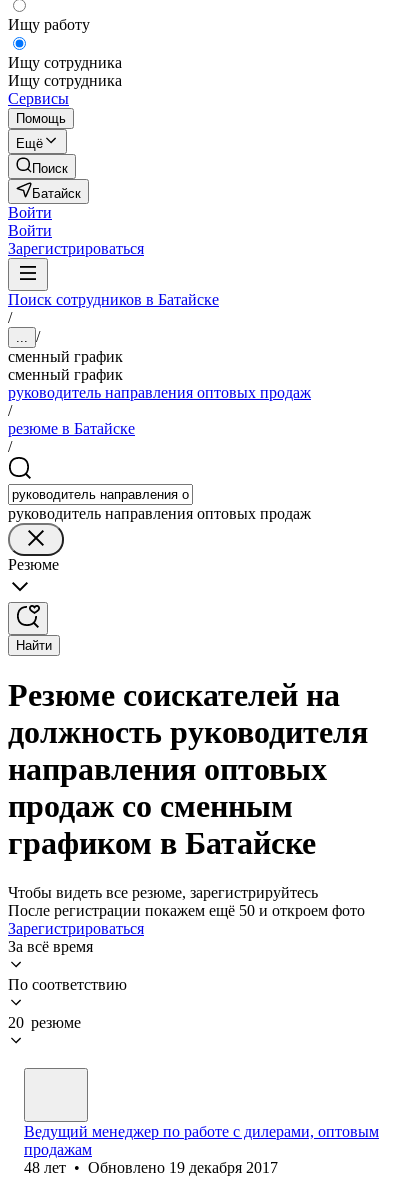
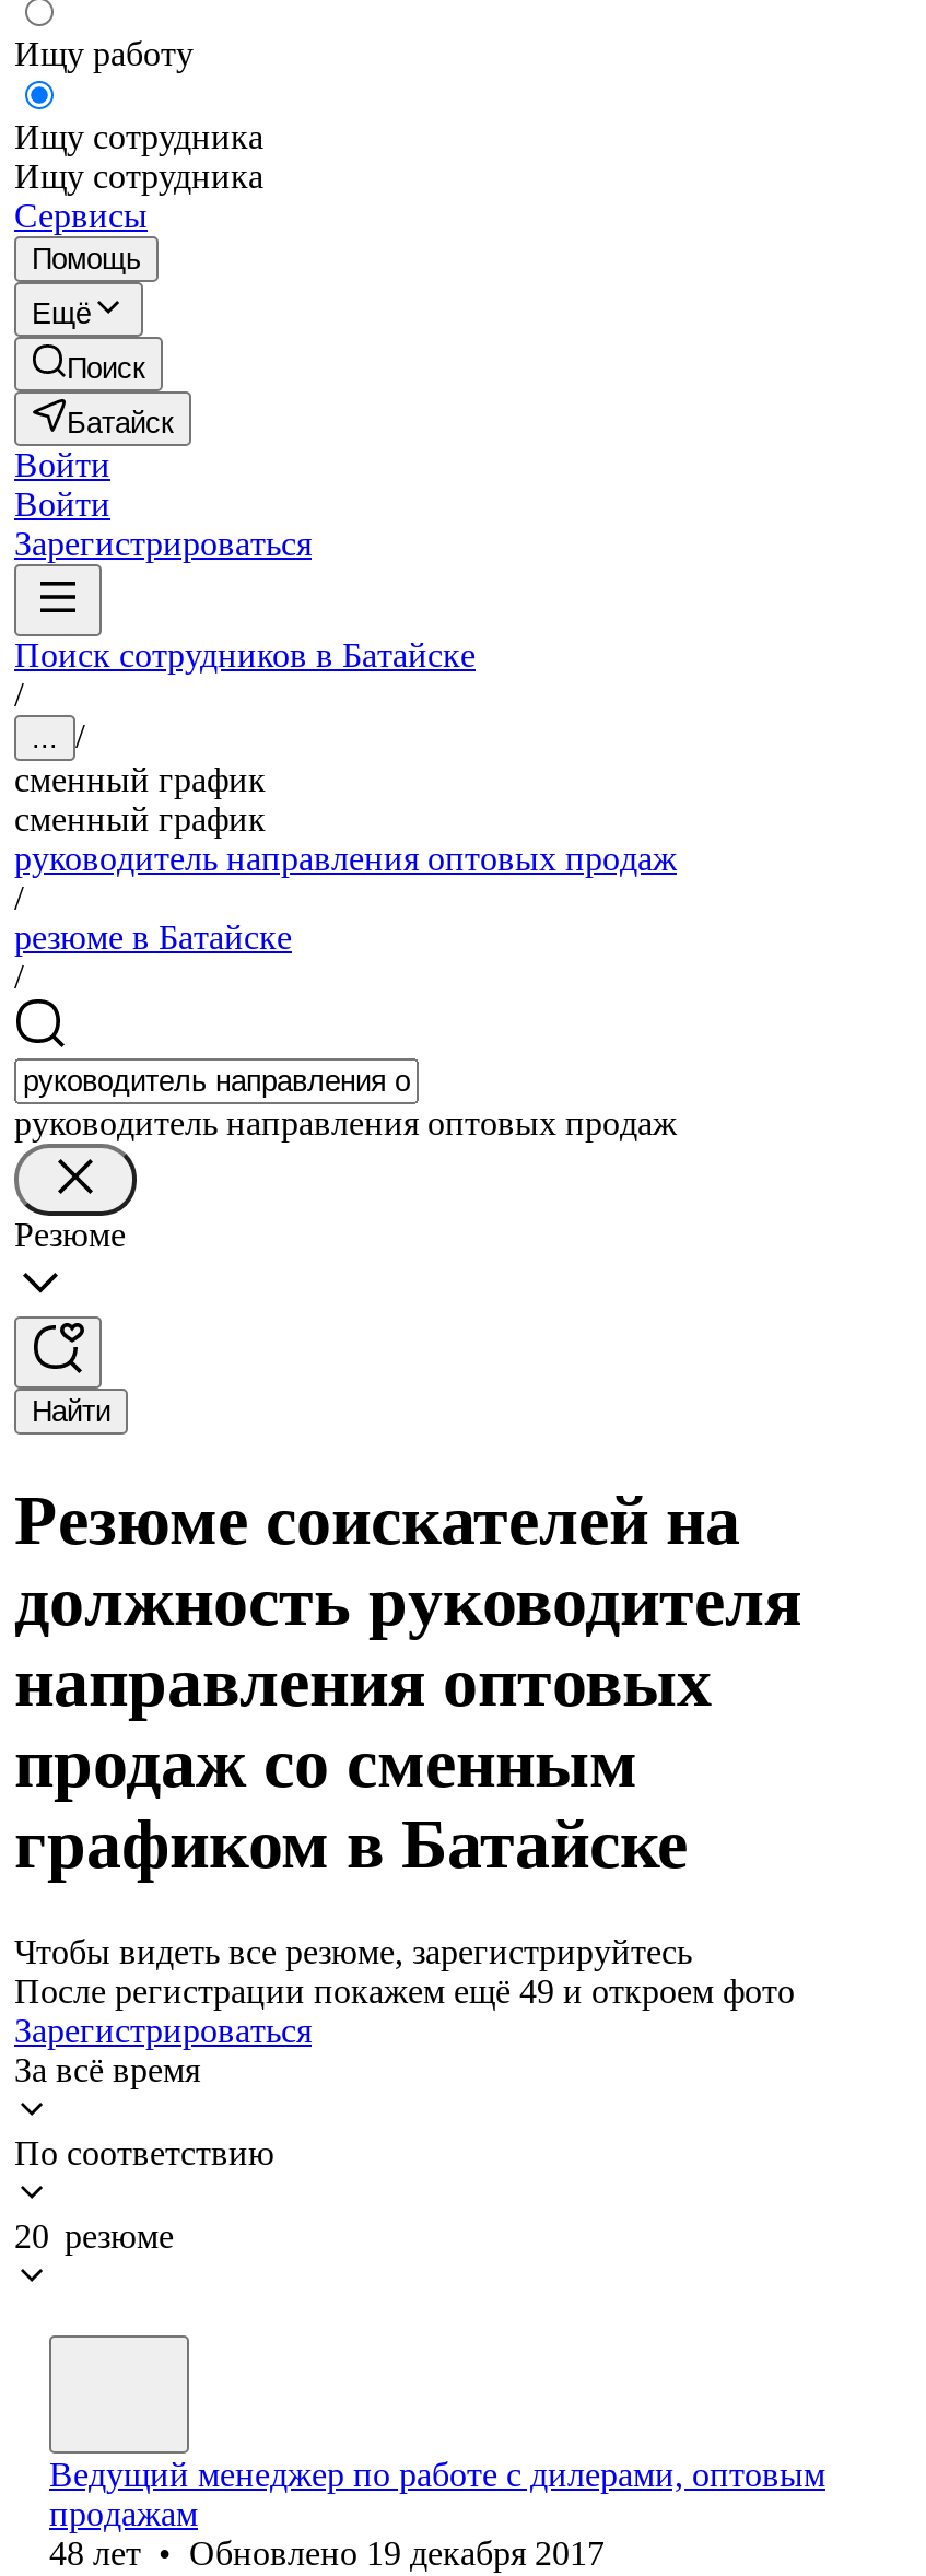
- После регистрации покажем ещё 50 и откроем фото
+ После регистрации покажем ещё 49 и откроем фото
